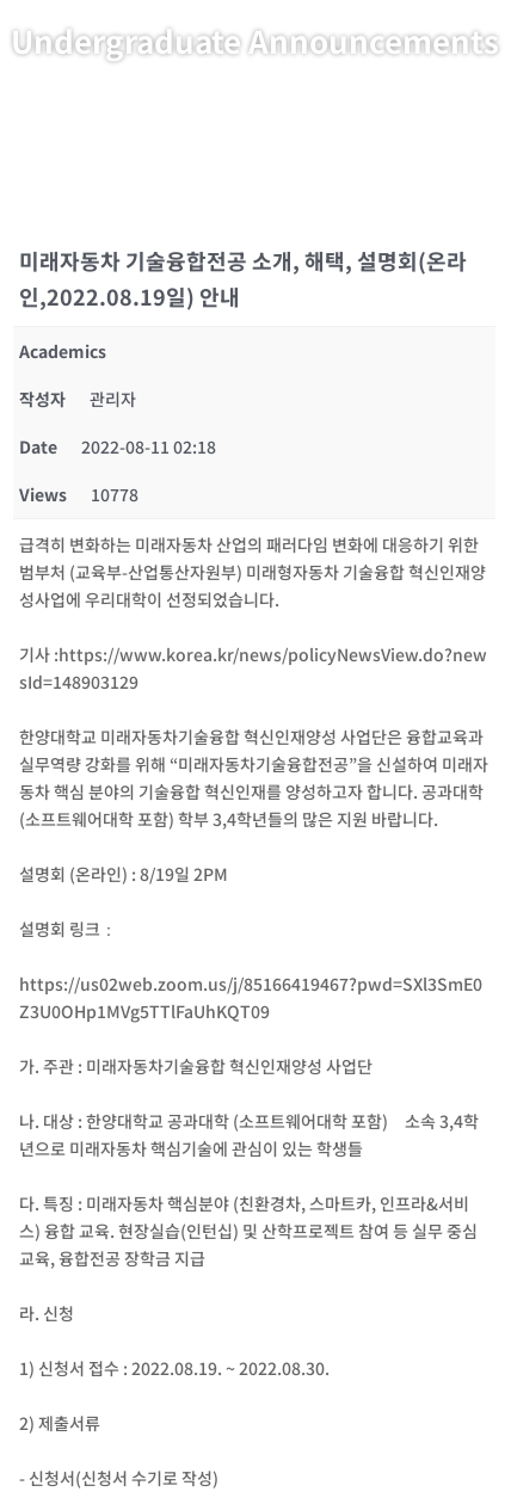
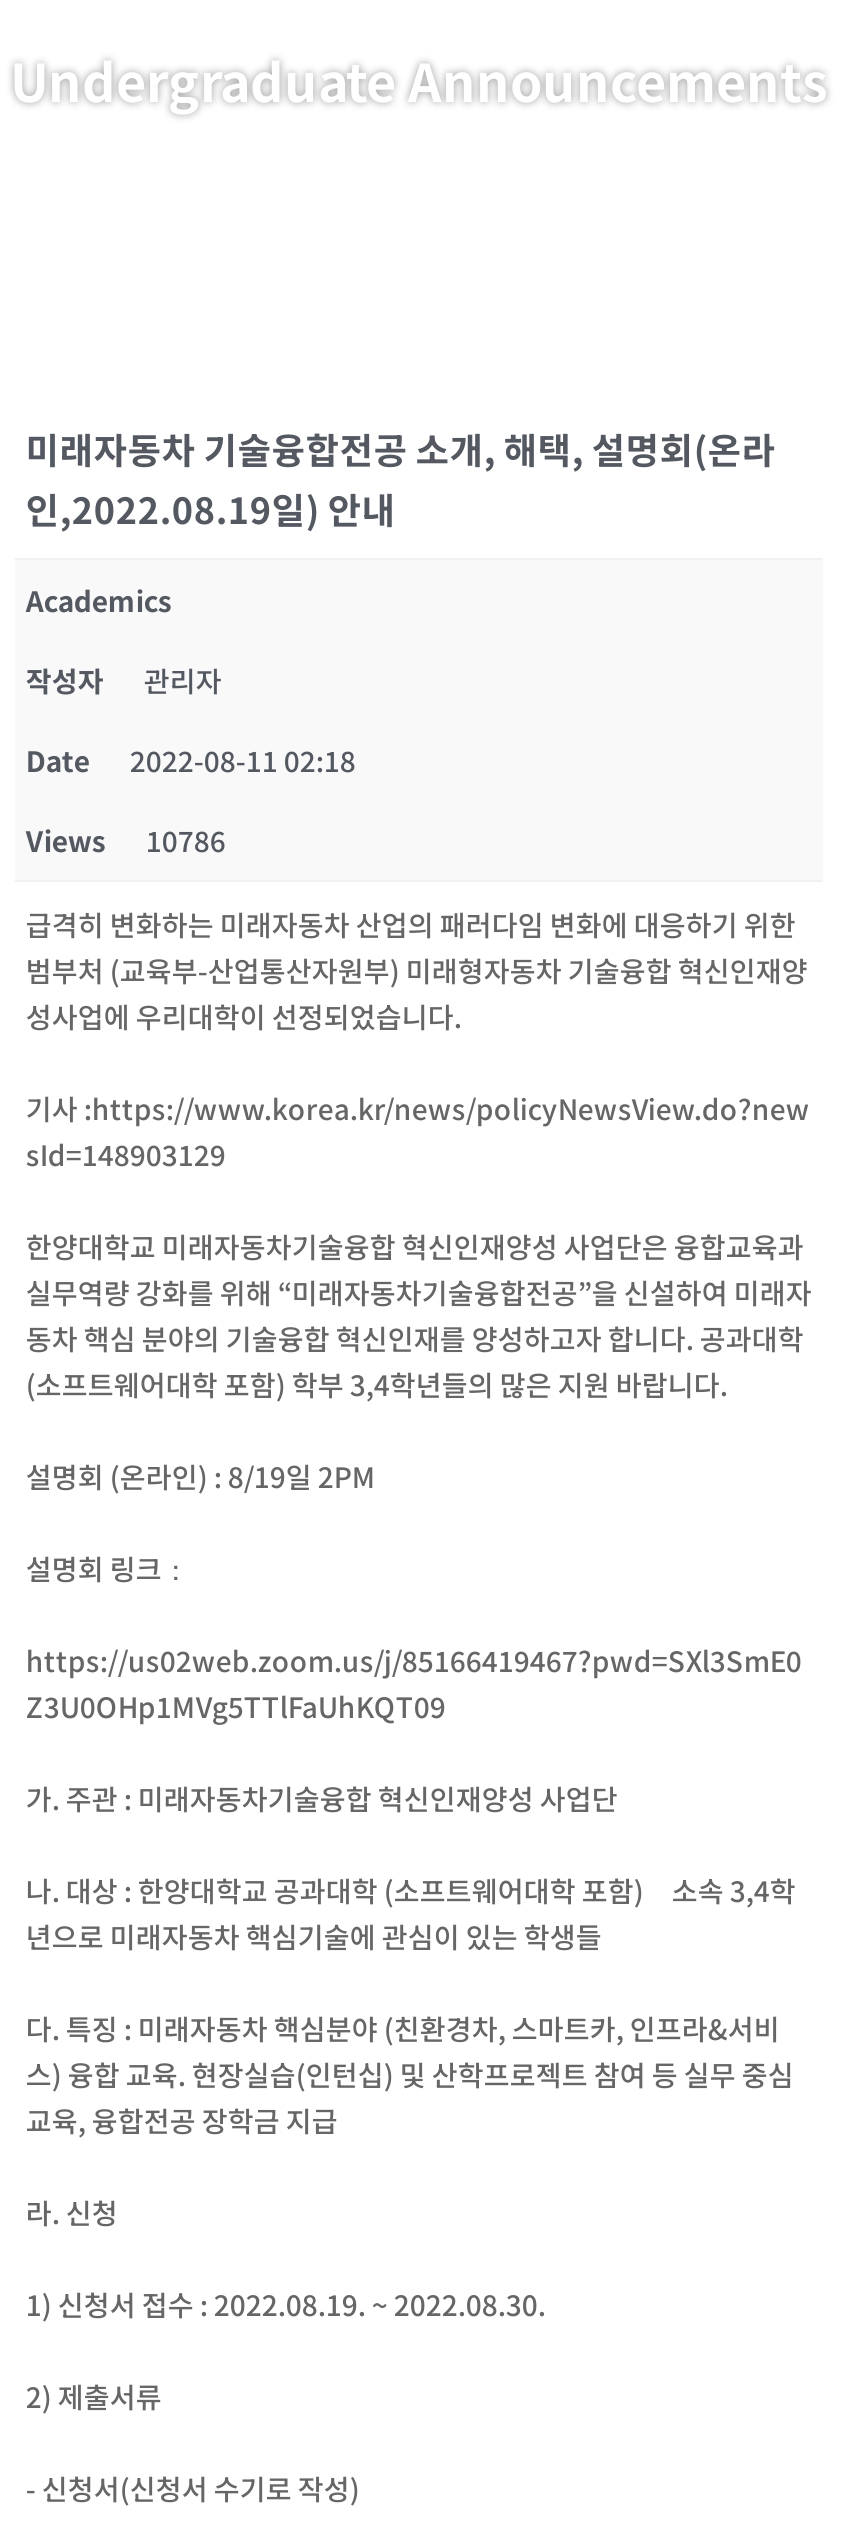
- Views 10778
+ Views 10786
